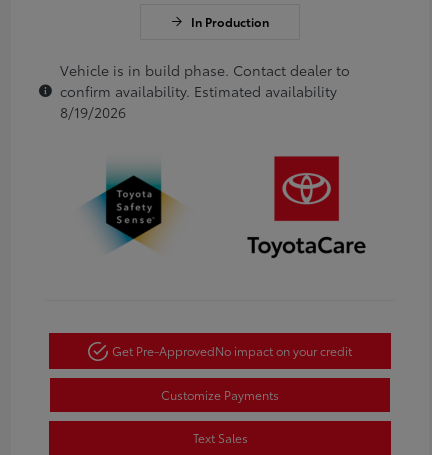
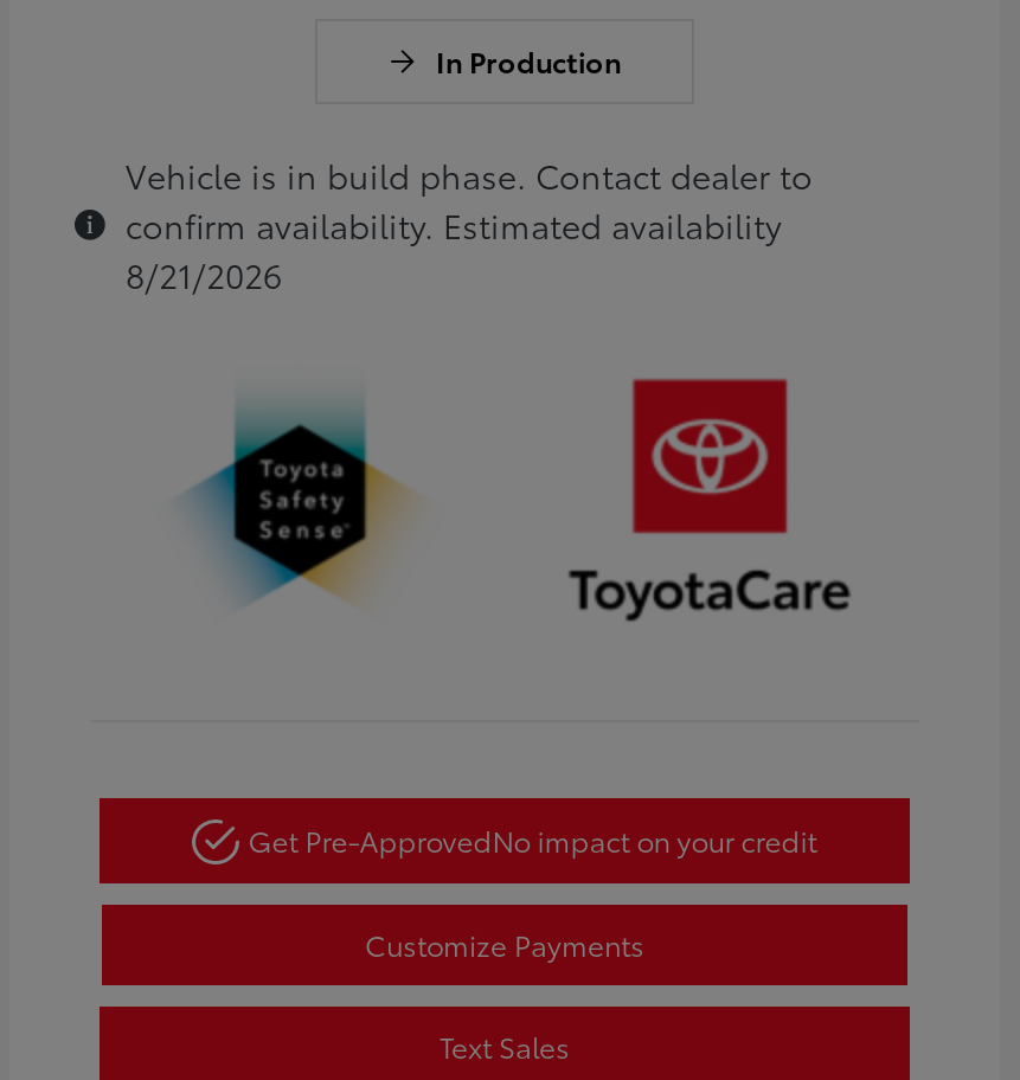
- 8/19/2026
+ 8/21/2026
